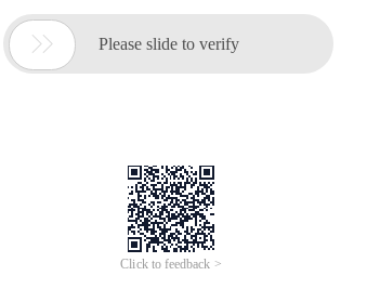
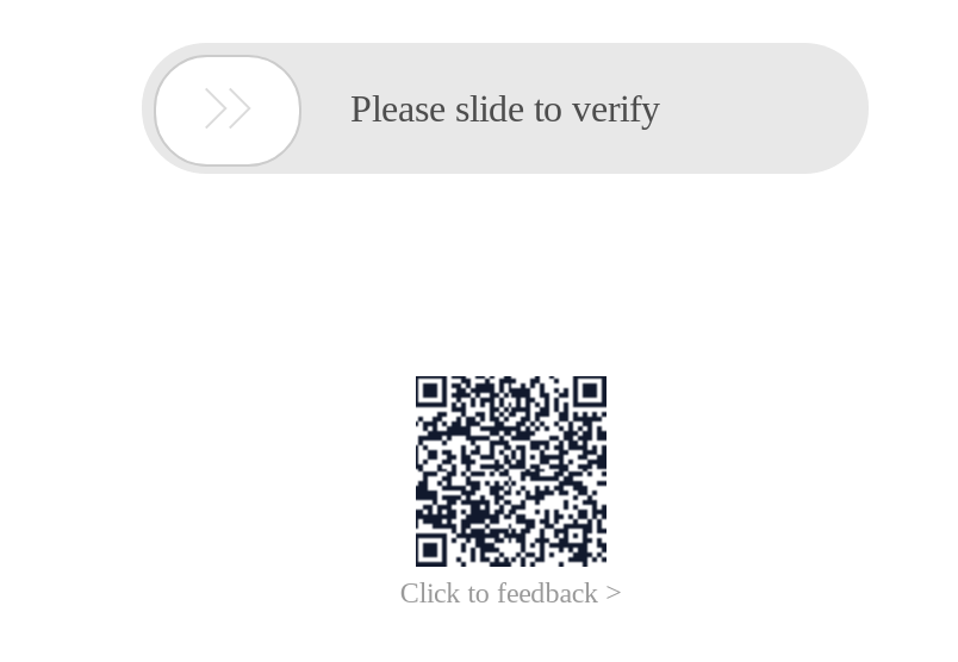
- [image]
+ [image]
